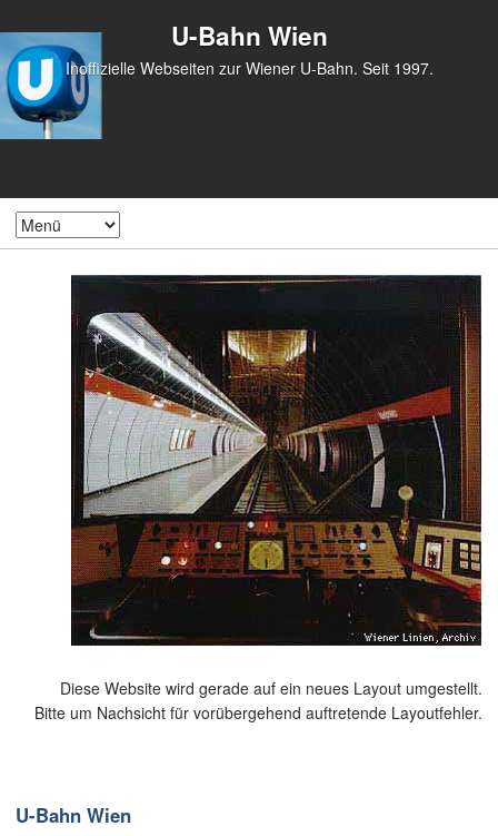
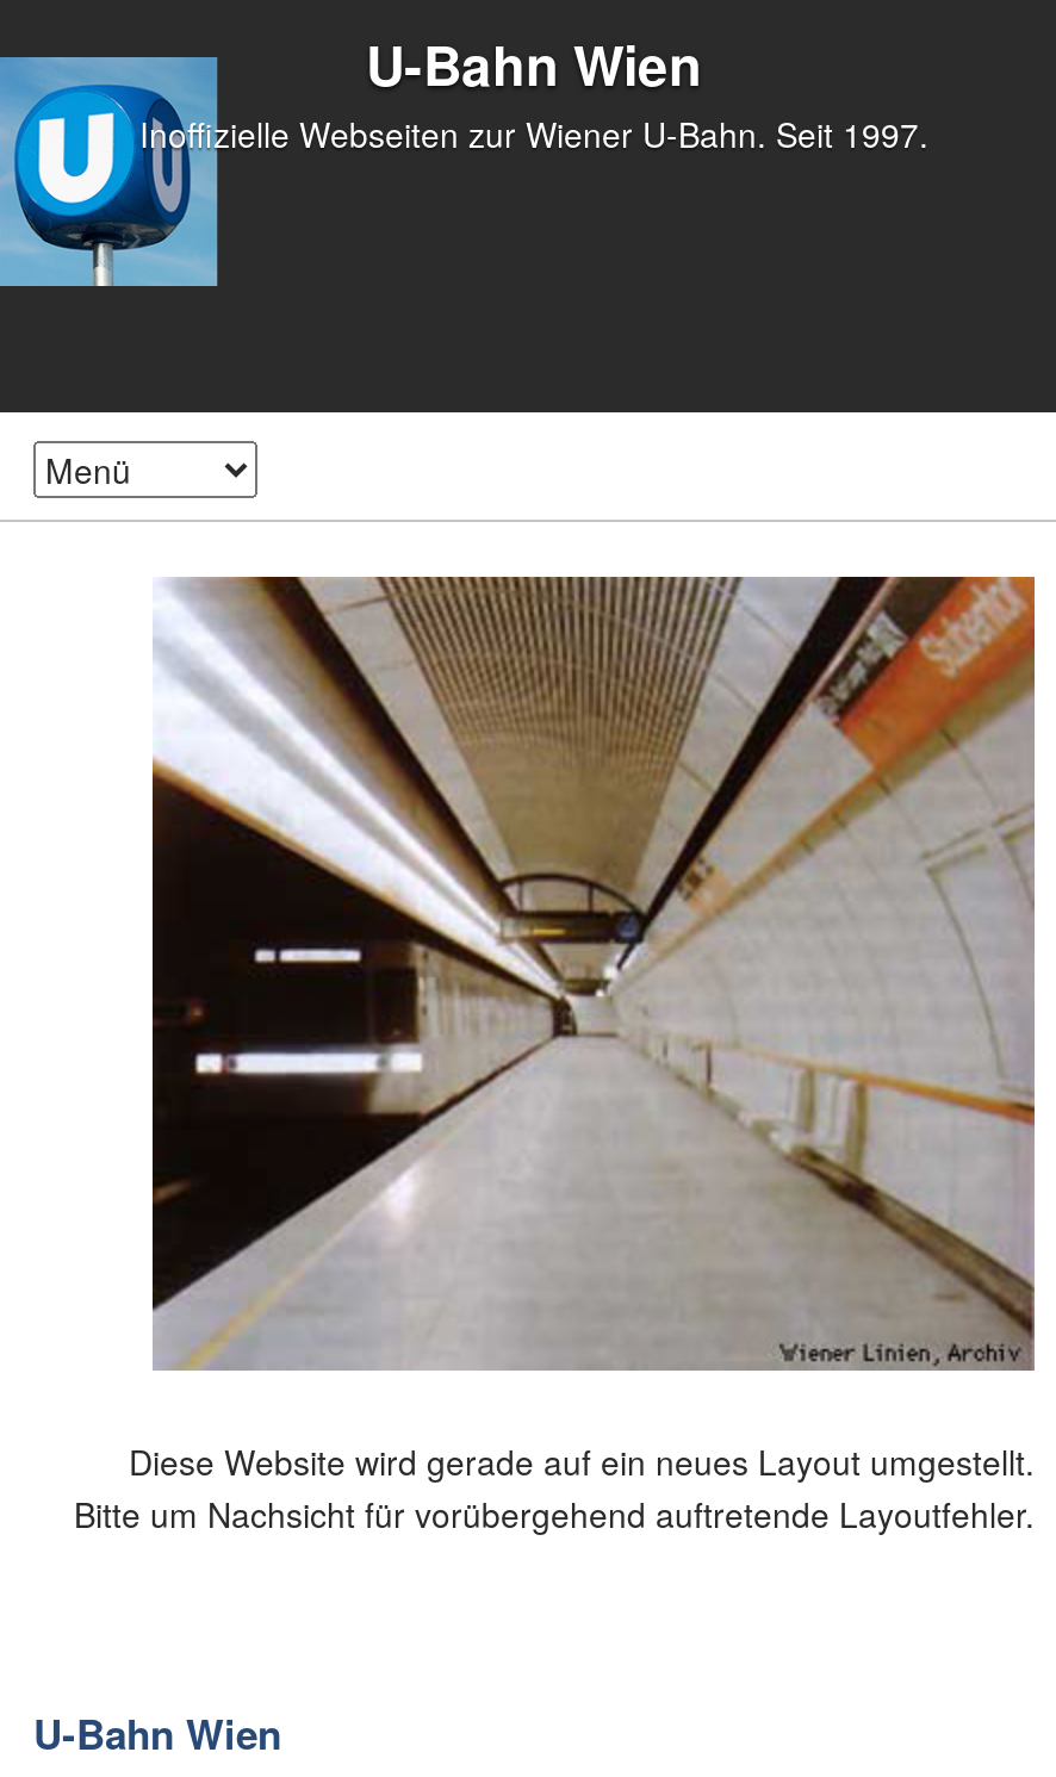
- [image]
+ [image]
